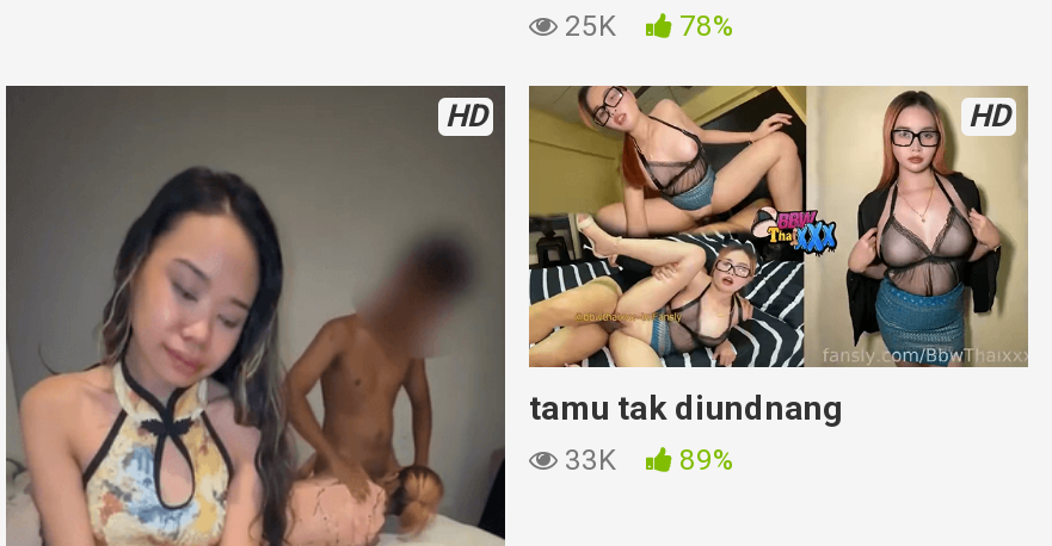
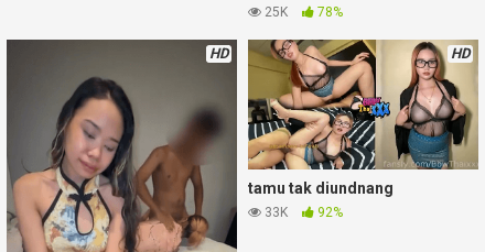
- 33K 89%
+ 33K 92%
